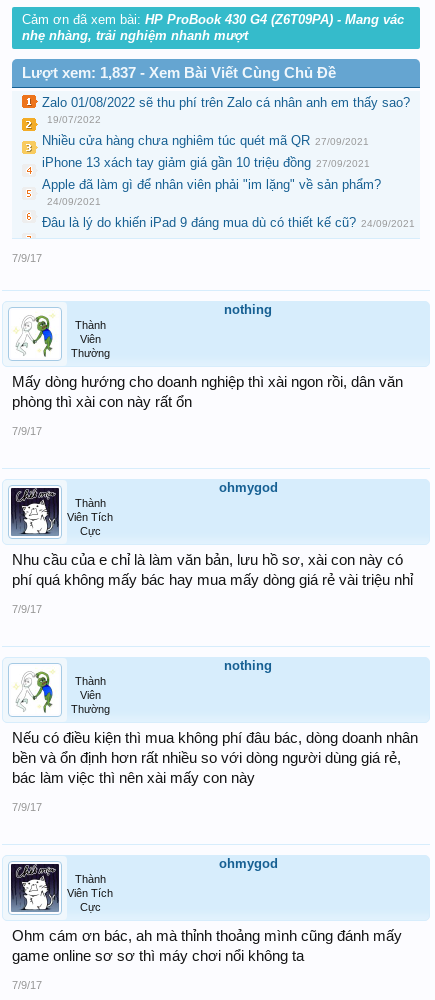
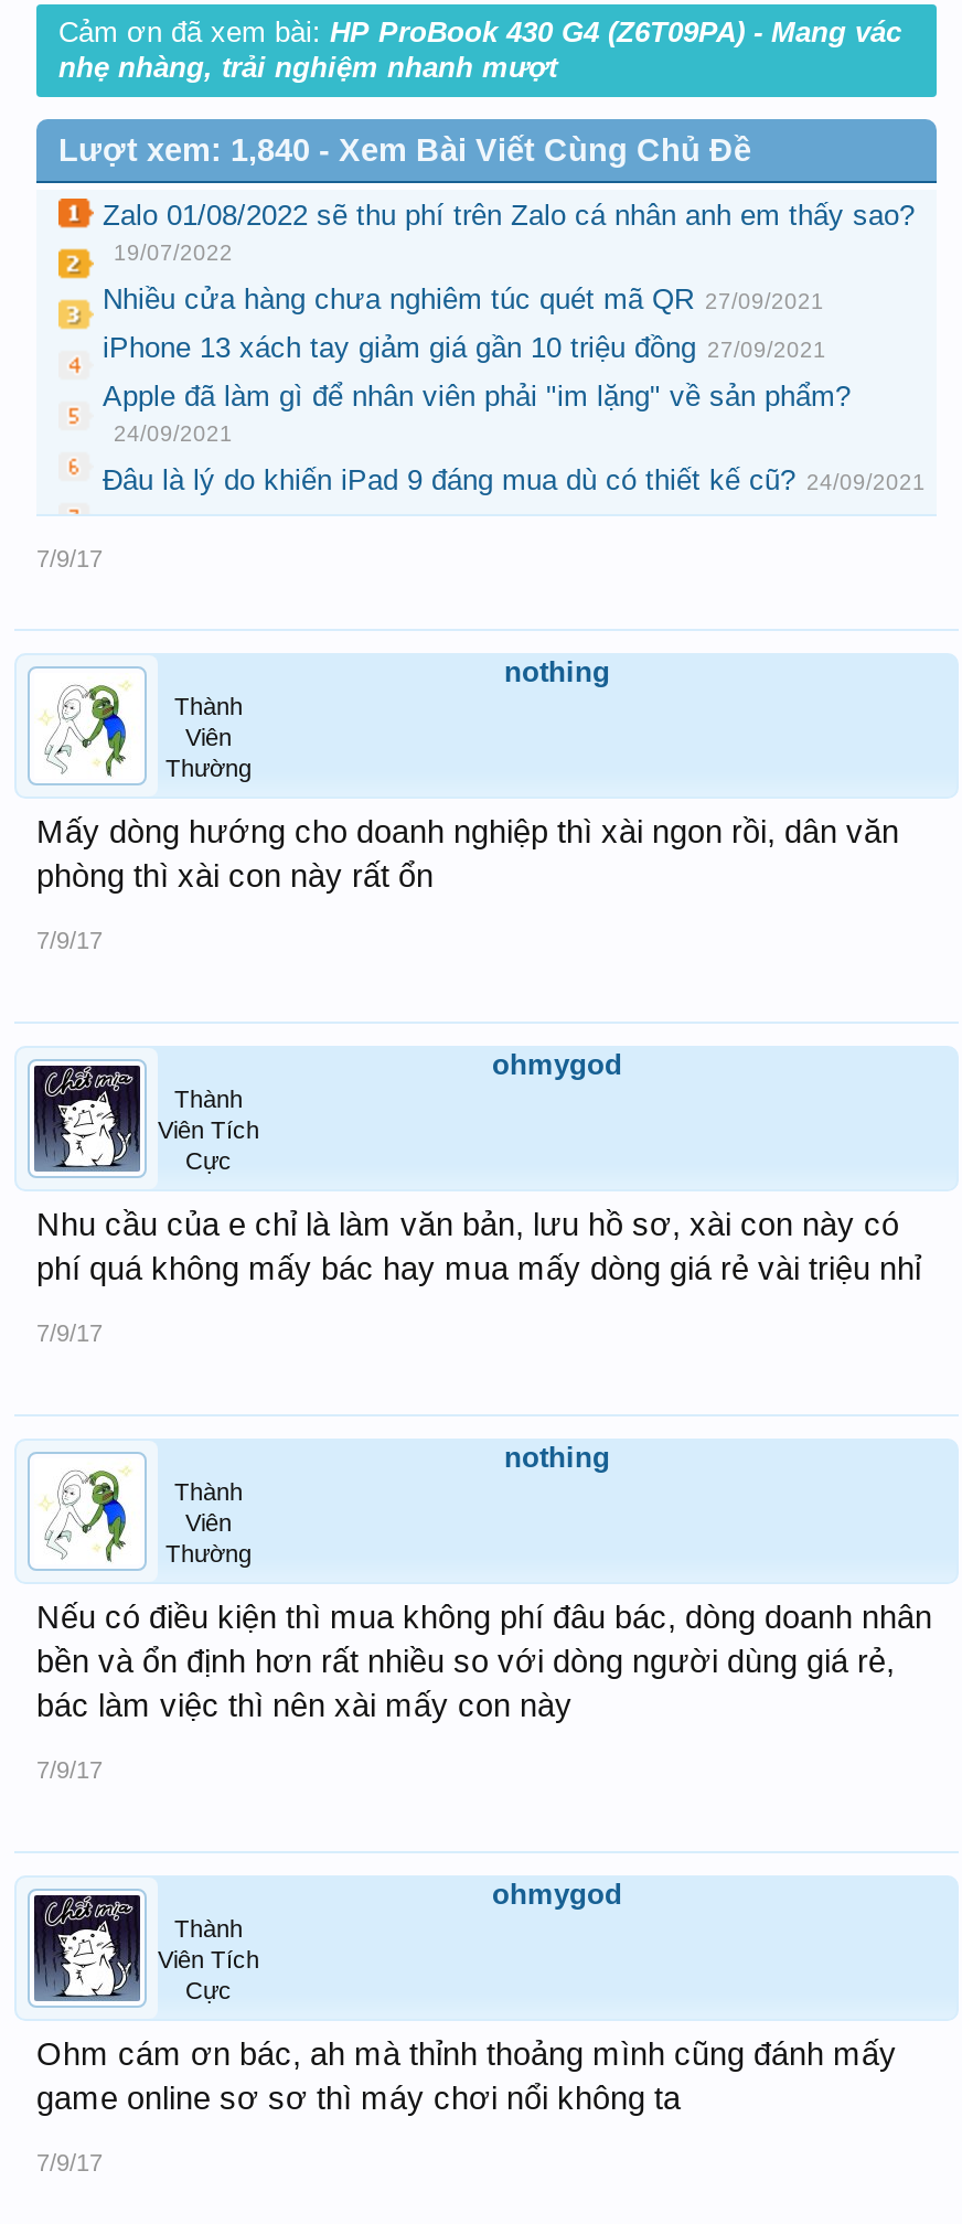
- Lượt xem: 1,837 - Xem Bài Viết Cùng Chủ Đề
+ Lượt xem: 1,840 - Xem Bài Viết Cùng Chủ Đề
